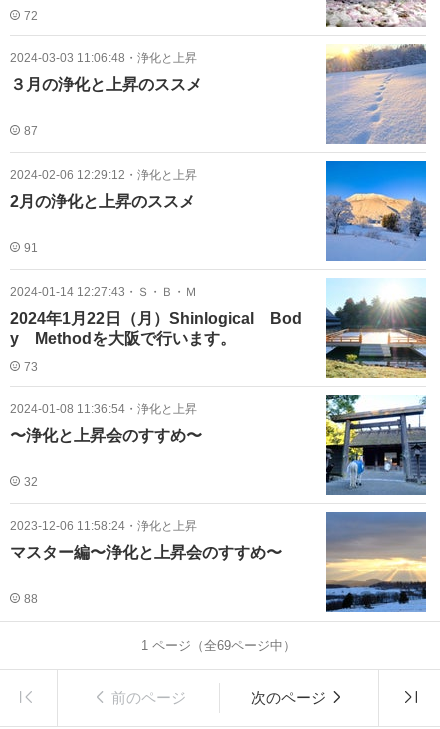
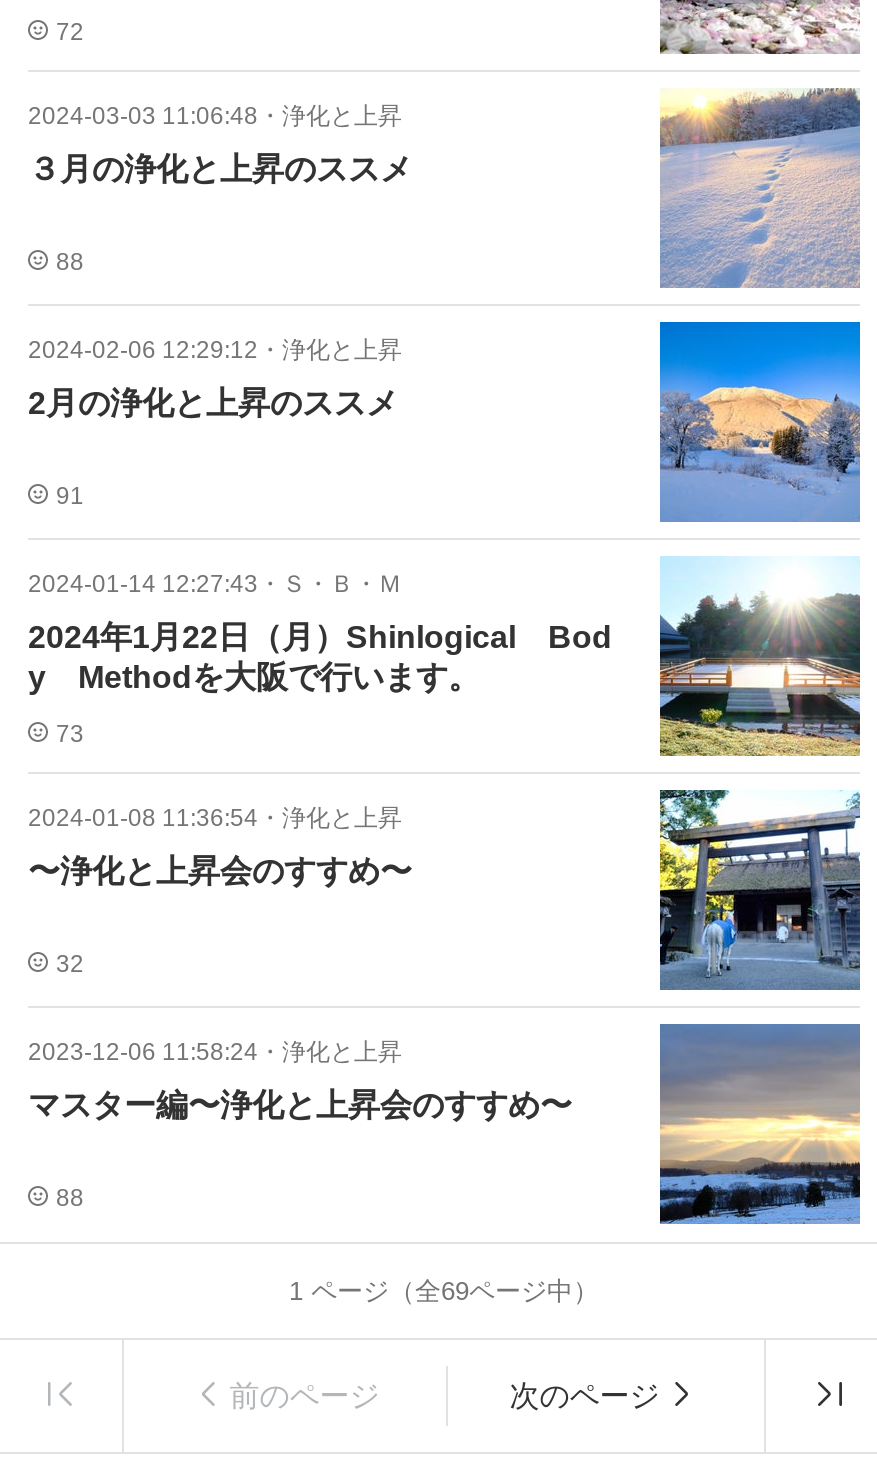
- 87
+ 88
